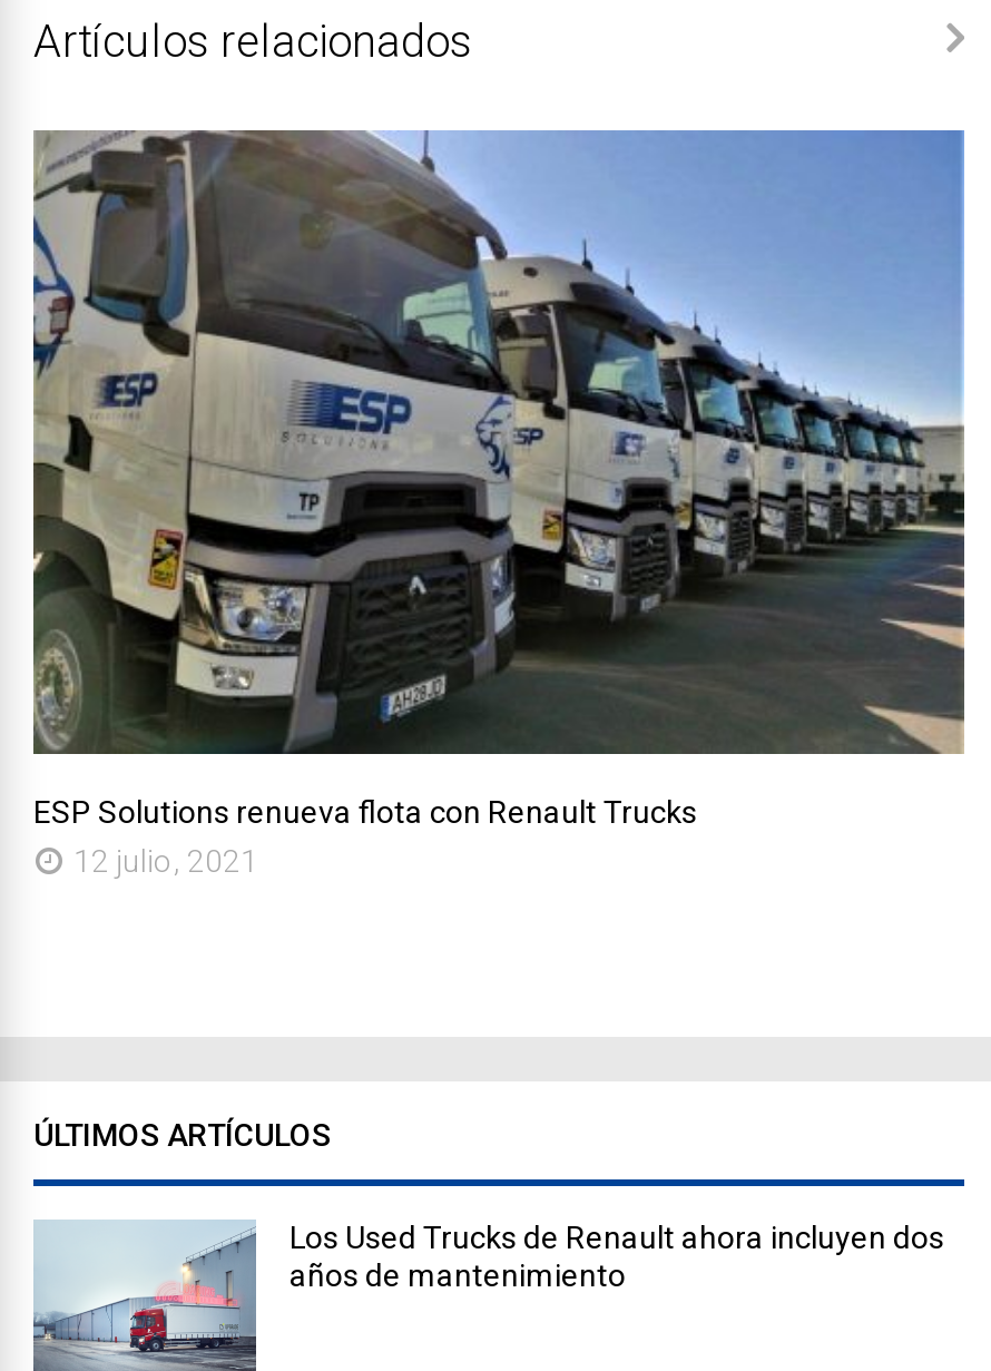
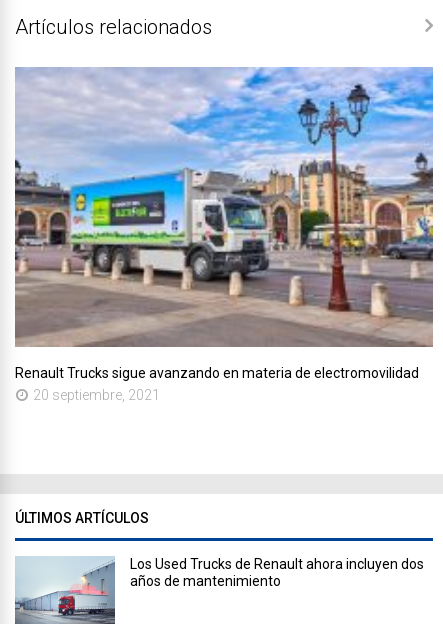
- [image]
- ESP Solutions renueva flota con Renault Trucks
- 12 julio, 2021
+ [image]
+ Renault Trucks sigue avanzando en materia de electromovilidad
+ 20 septiembre, 2021
